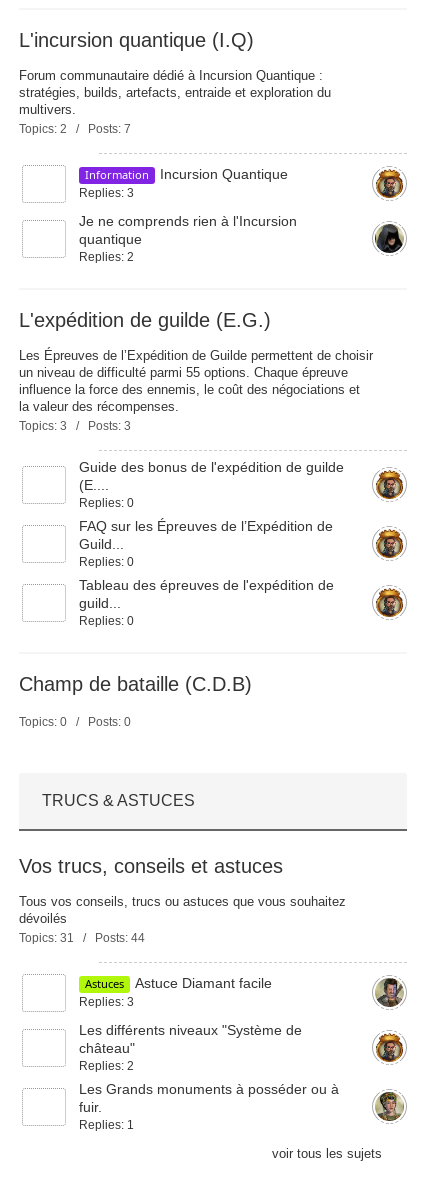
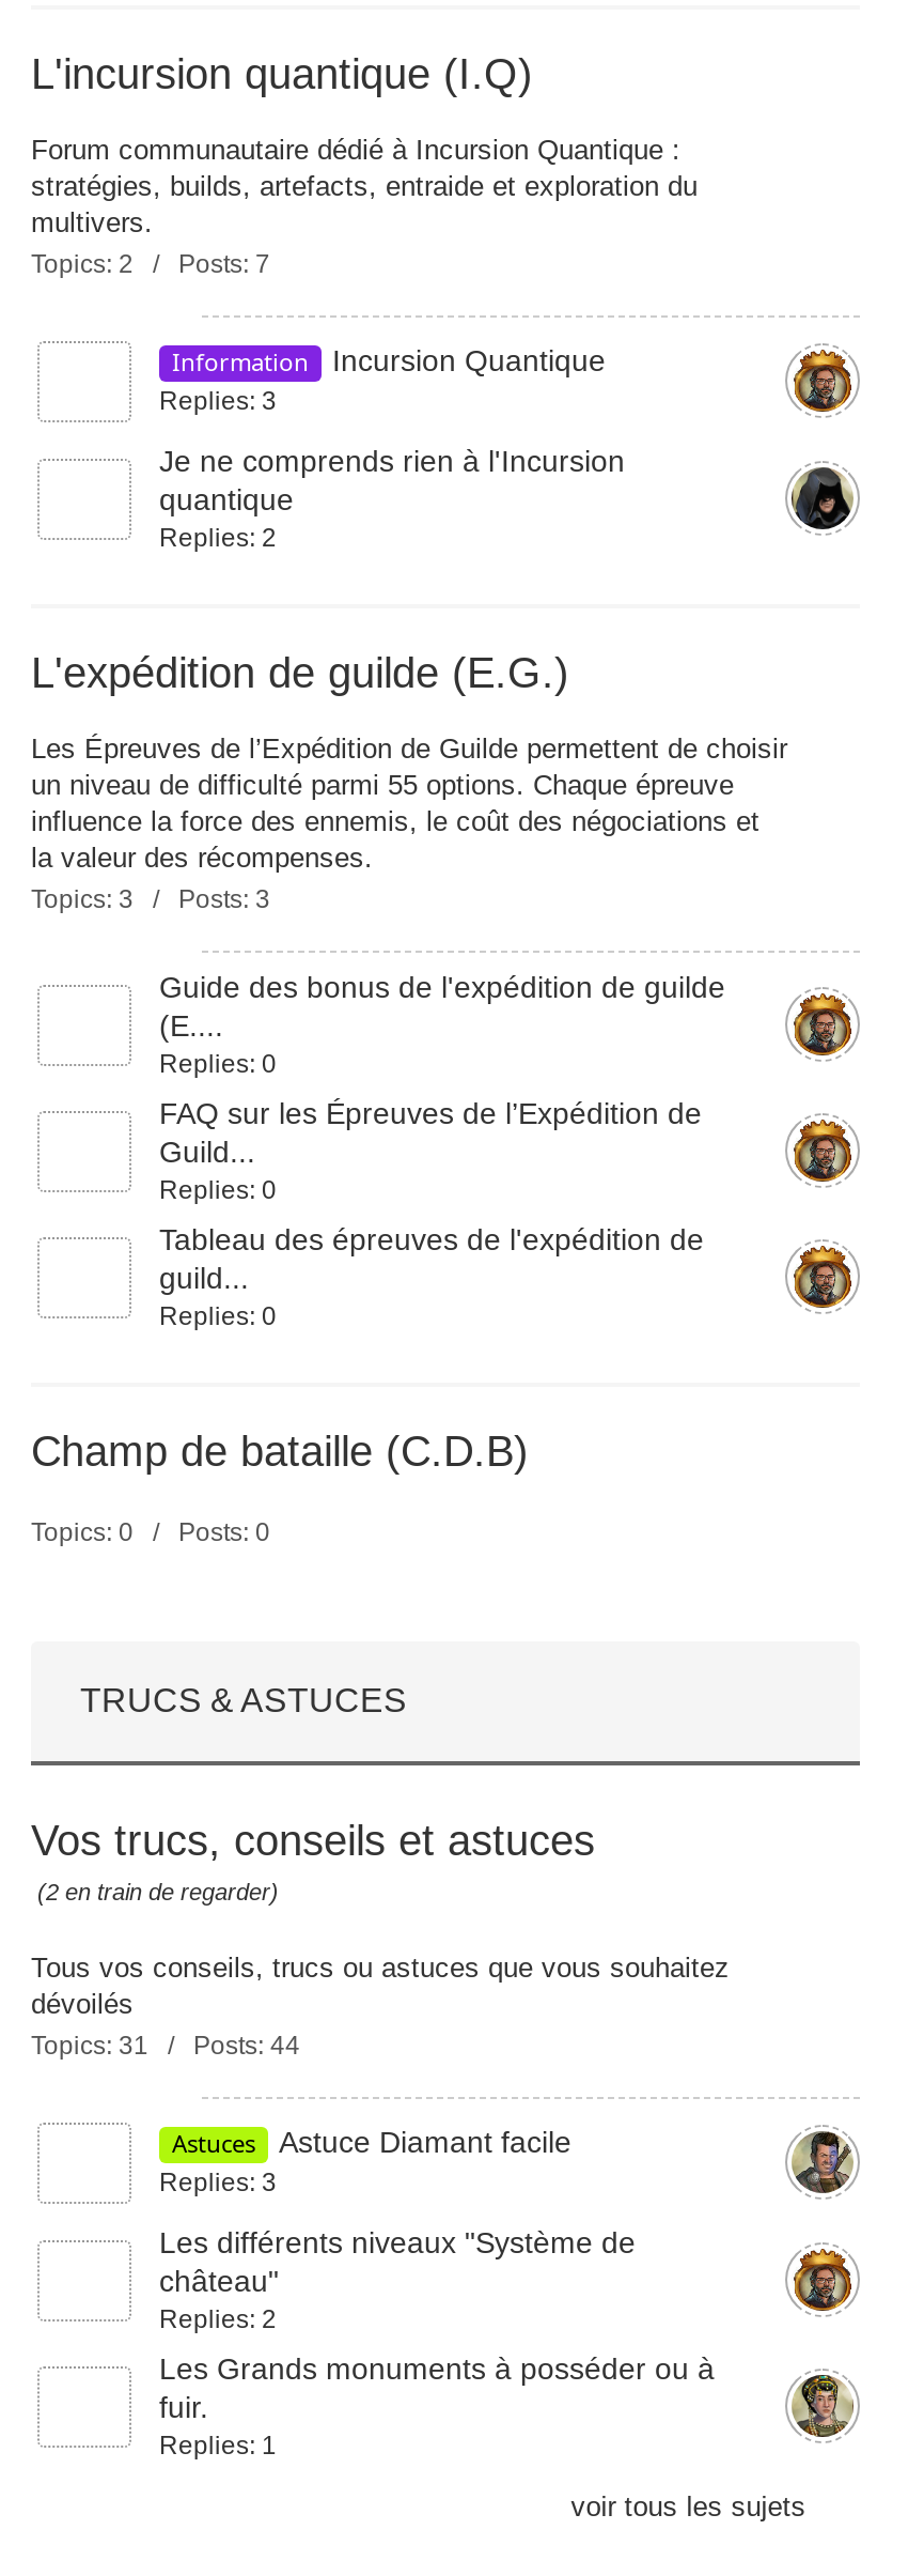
+ (2 en train de regarder)
